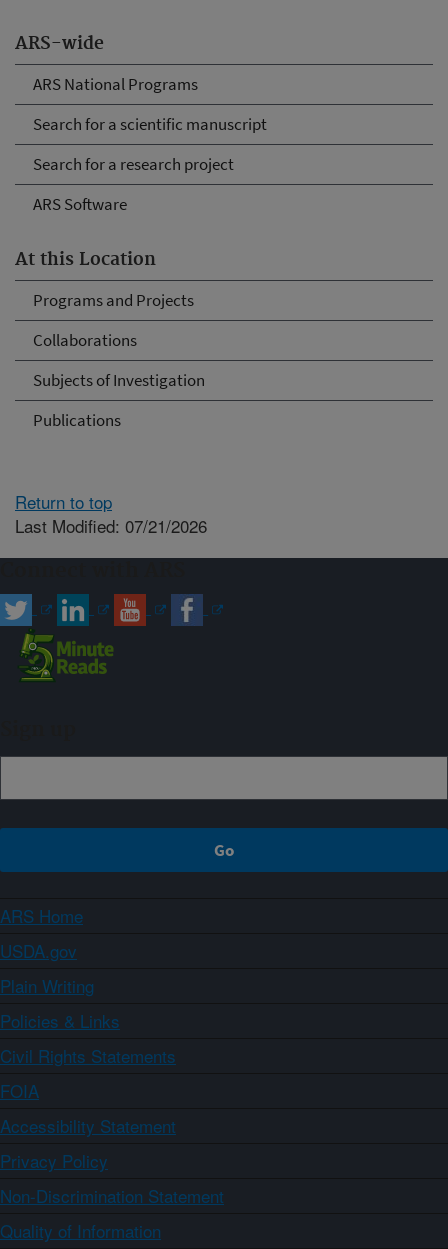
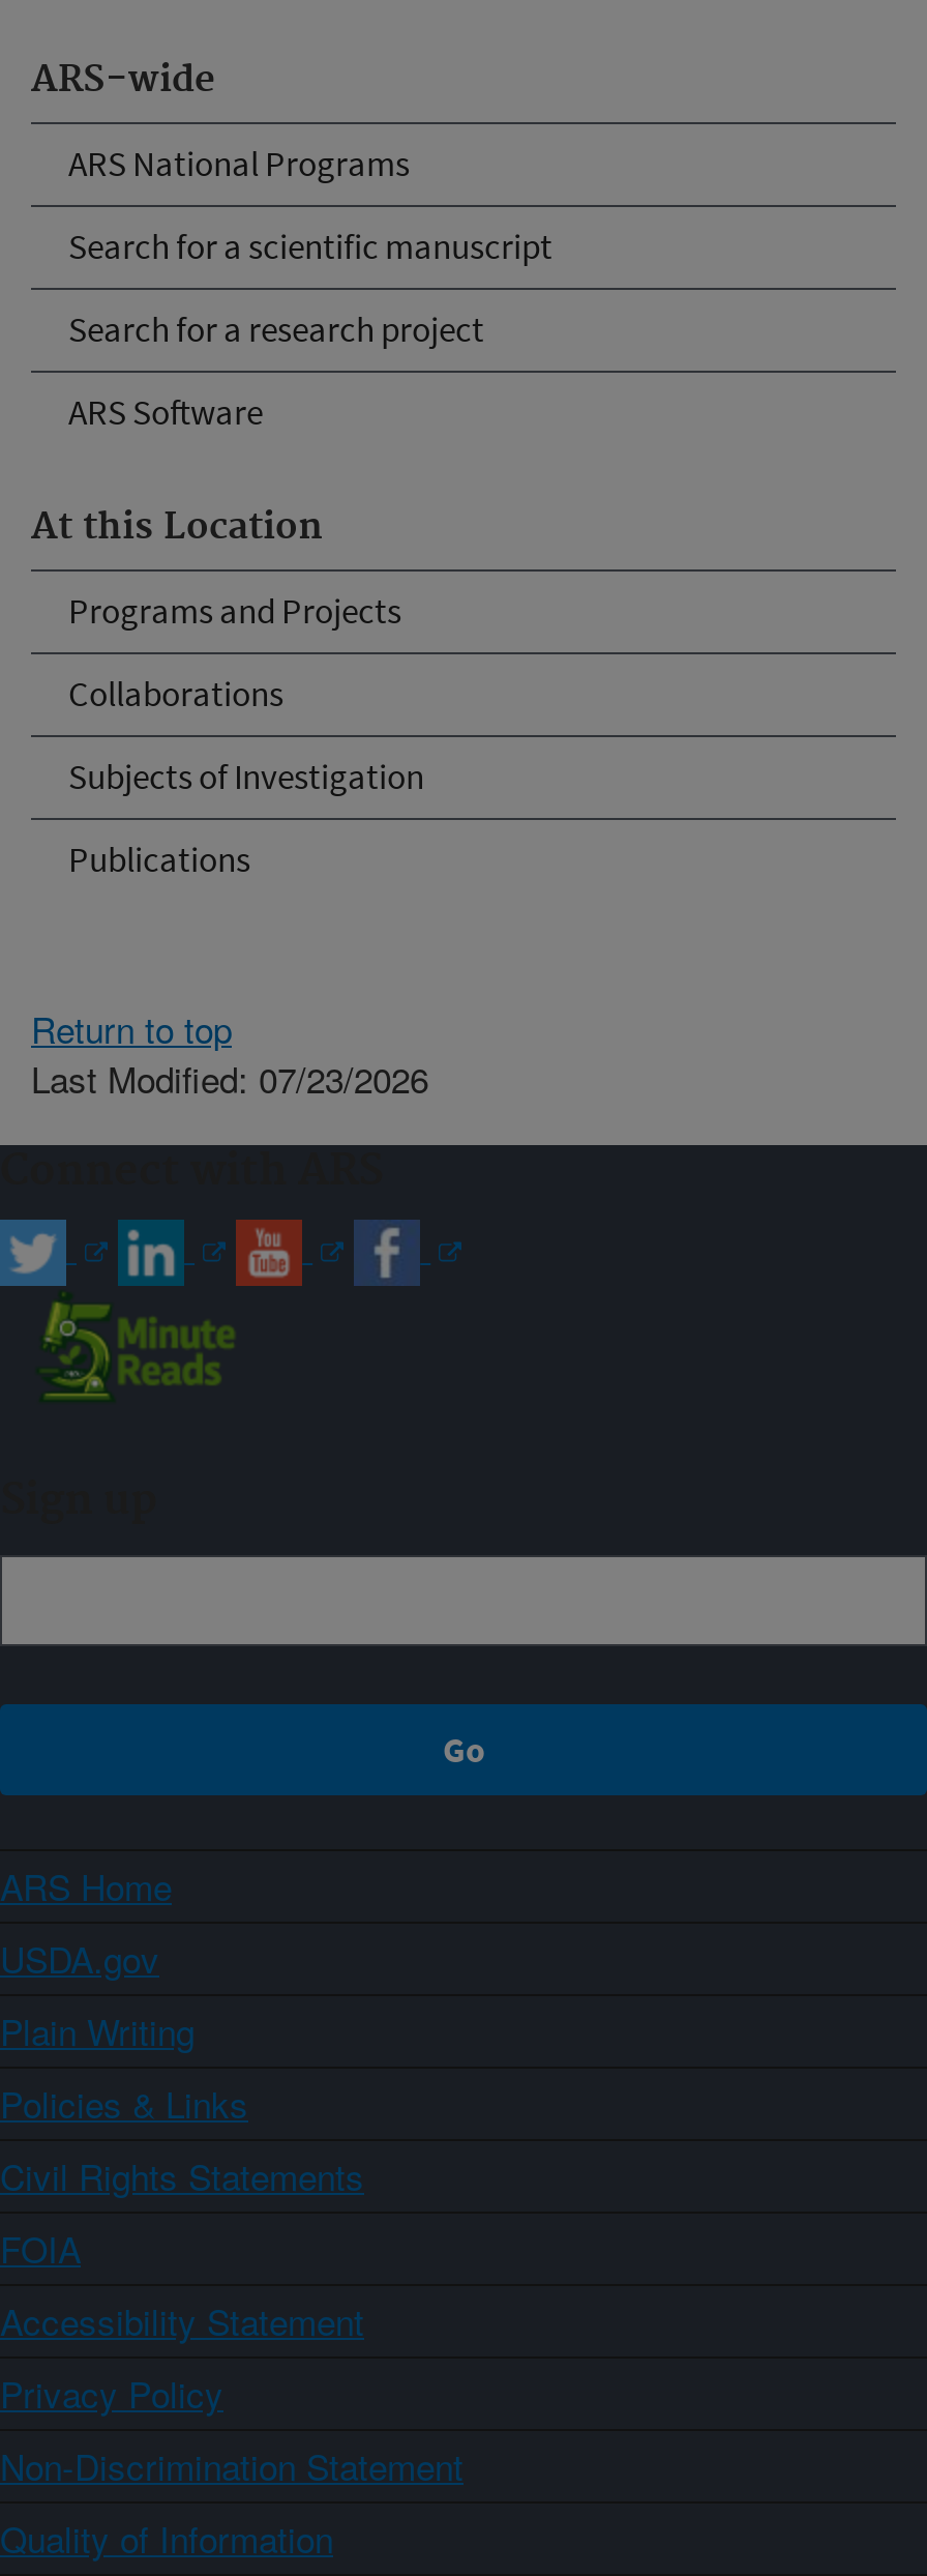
- Last Modified: 07/21/2026
+ Last Modified: 07/23/2026
